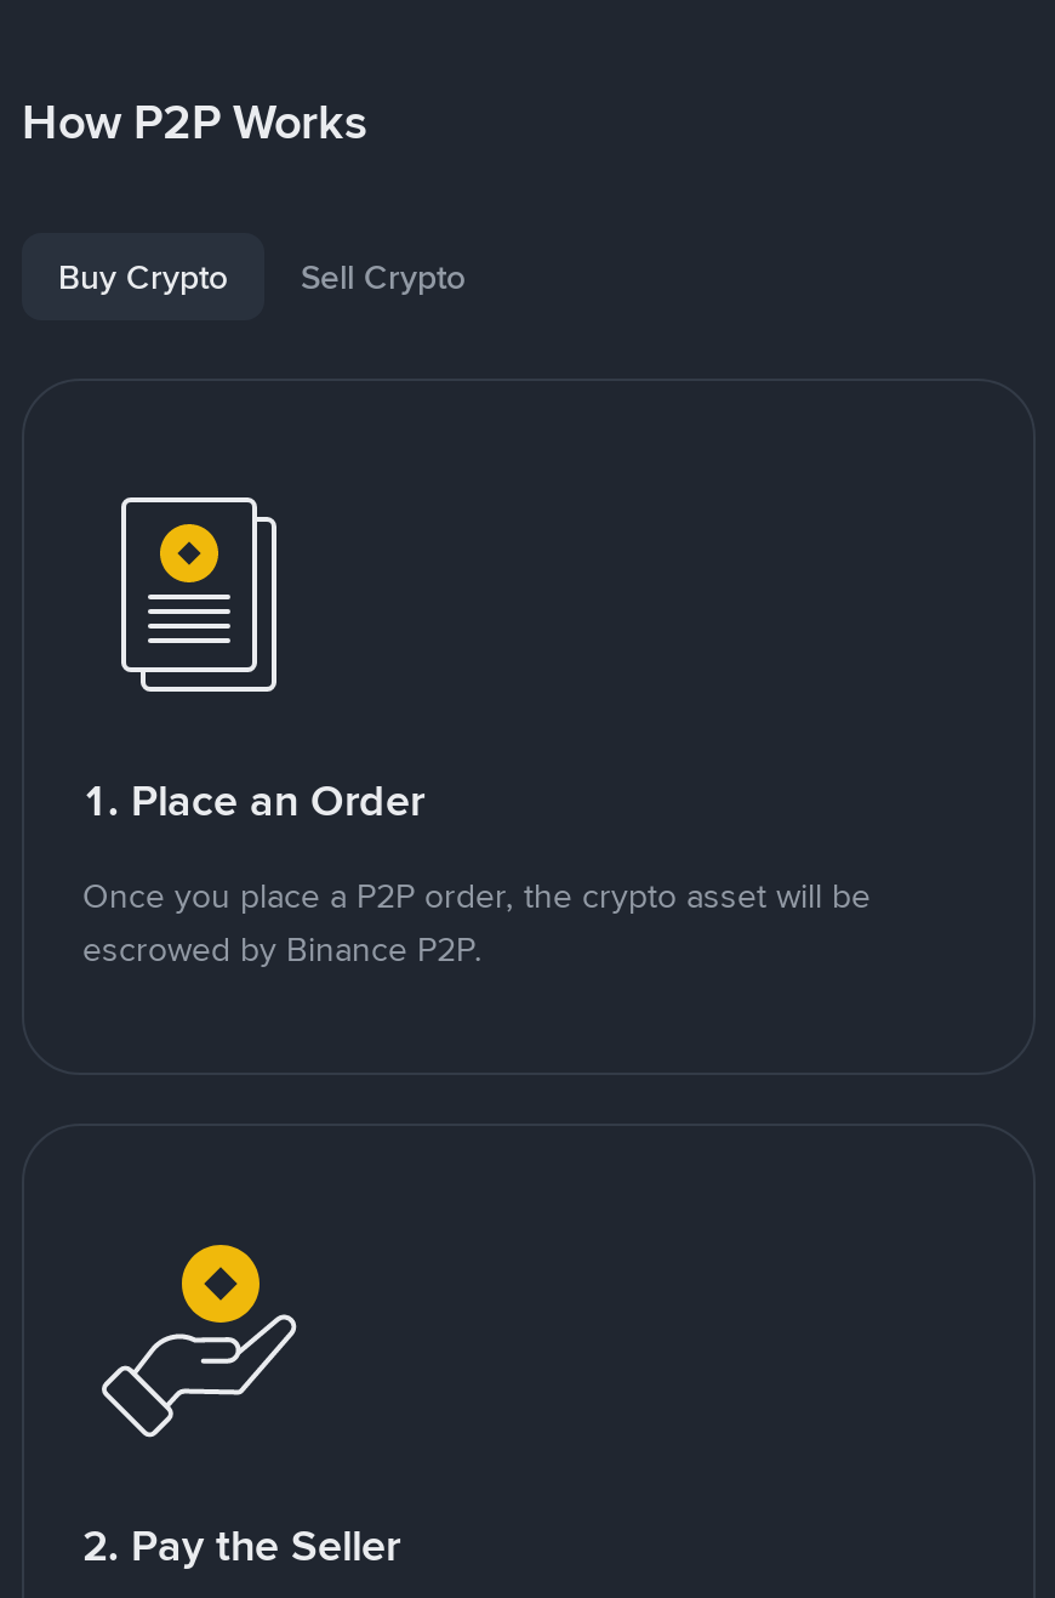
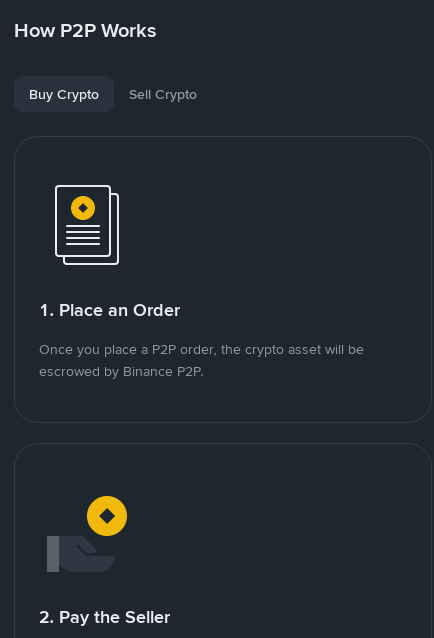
- [image]
+ [image]
